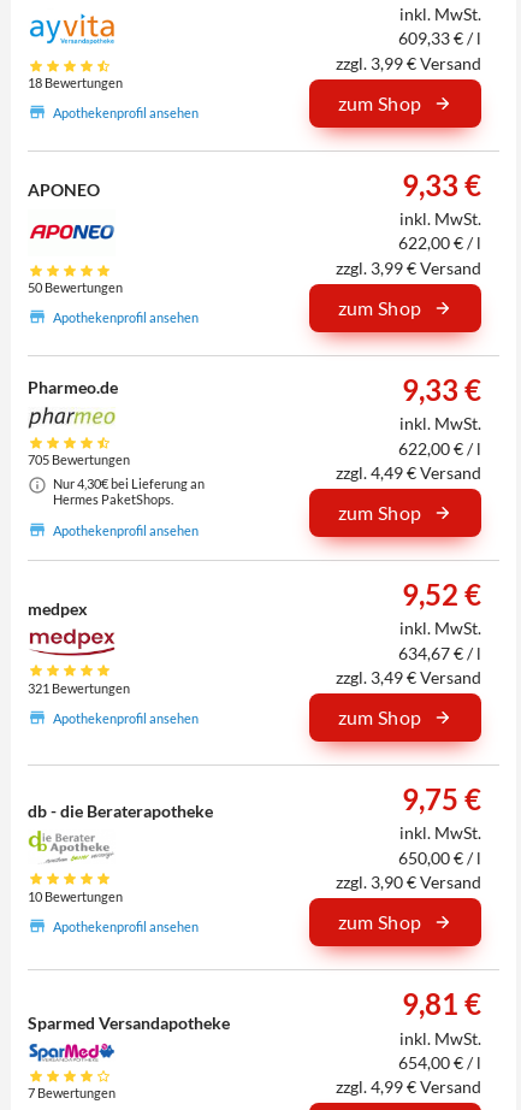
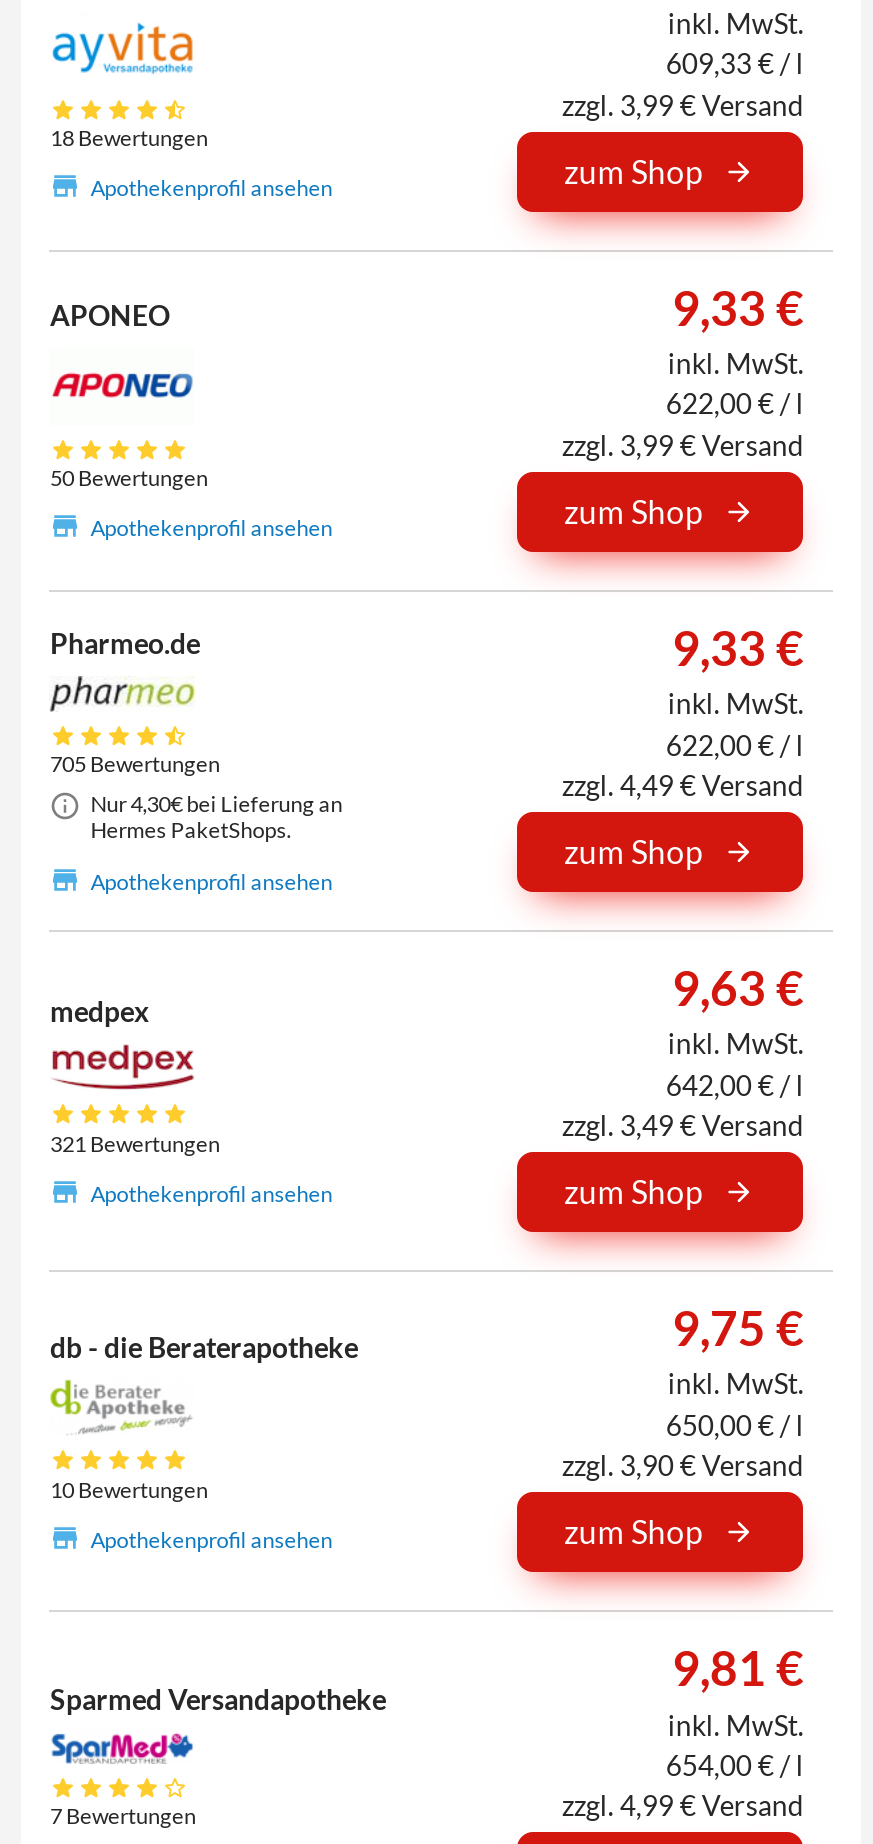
- 9,52 €
+ 9,63 €

- 634,67 € / l
+ 642,00 € / l
